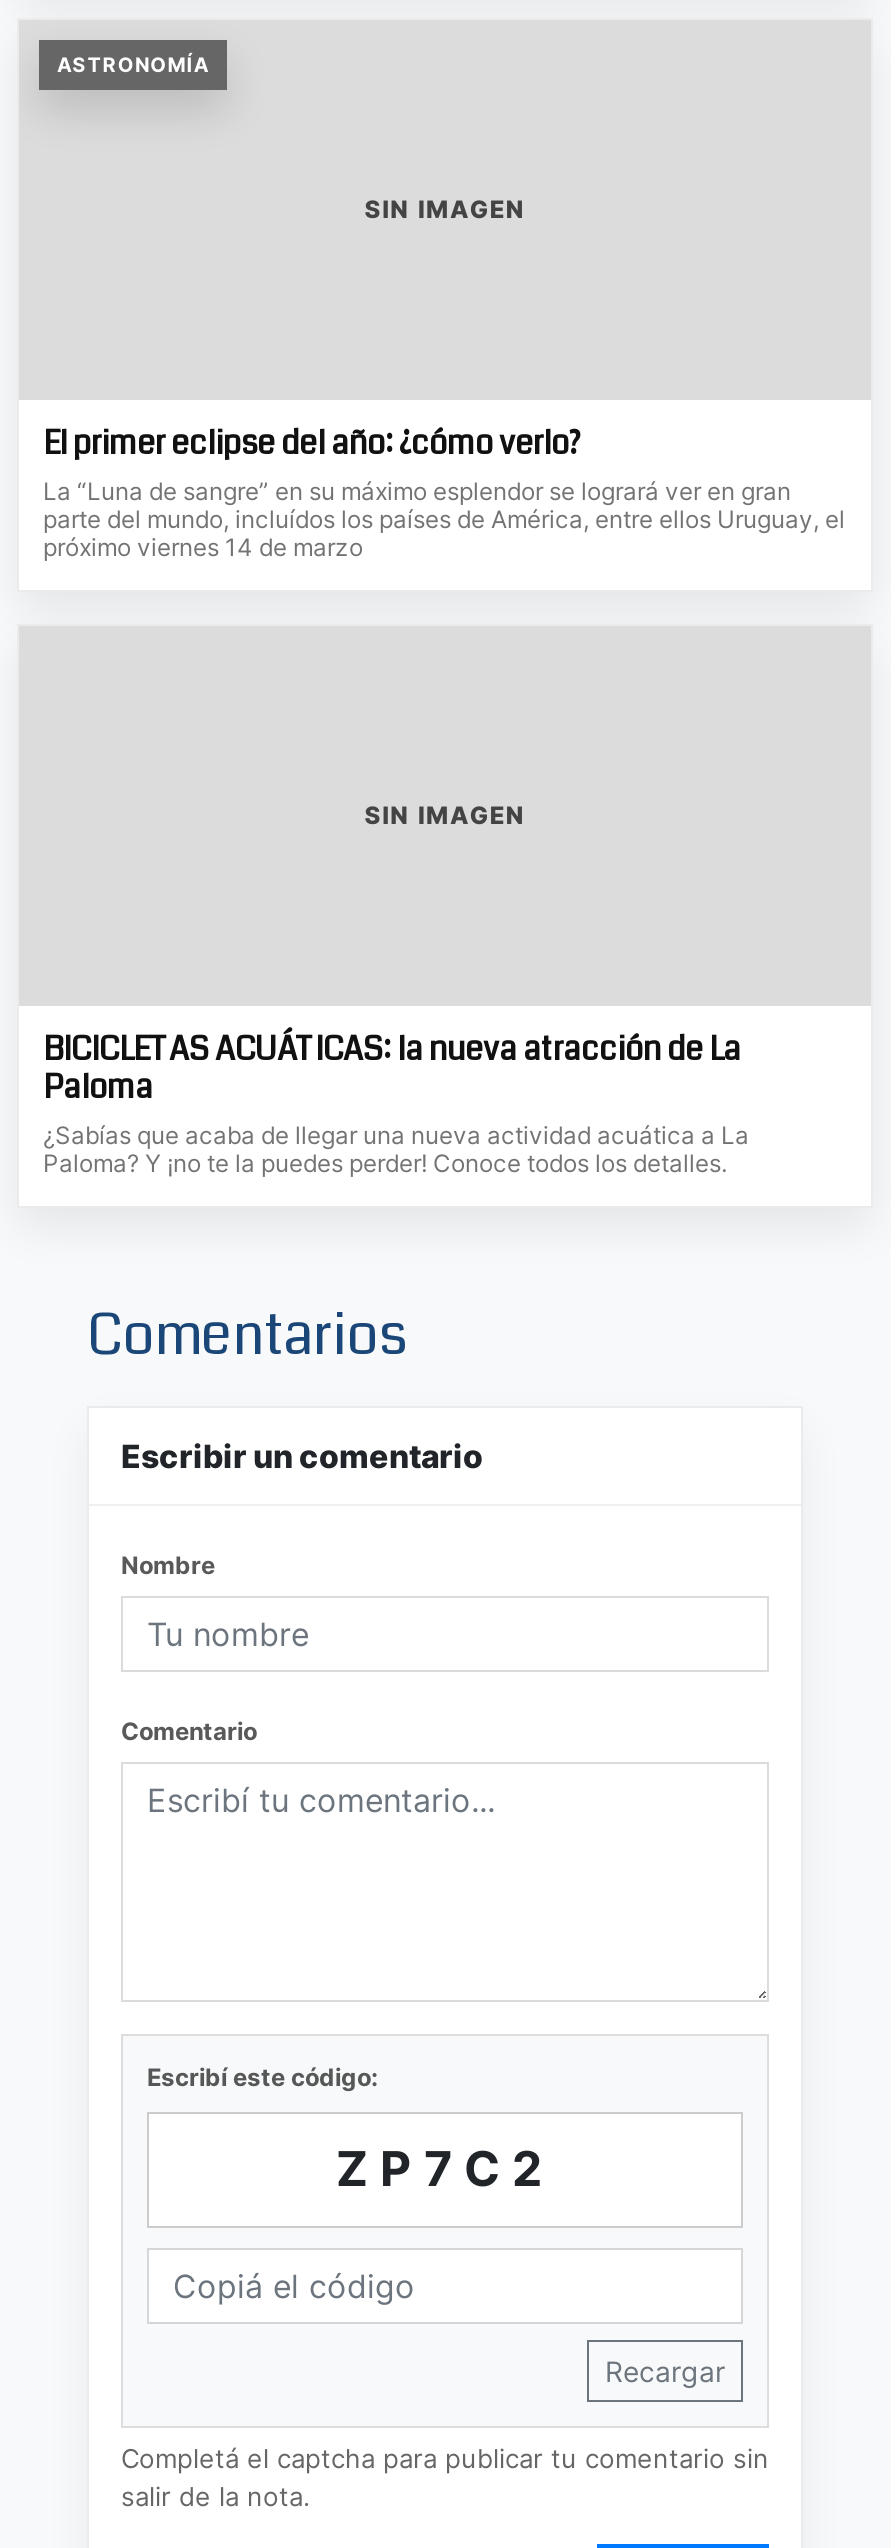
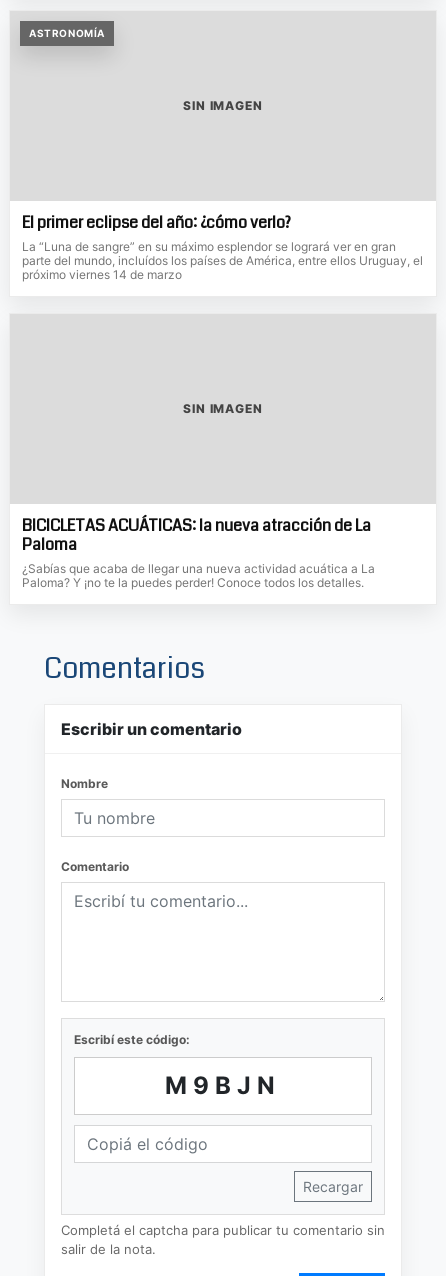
- ZP7C2
+ M9BJN
